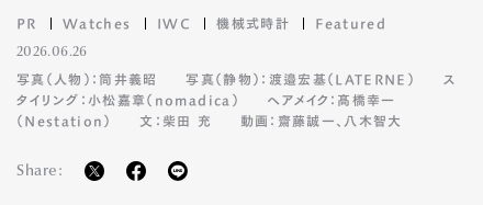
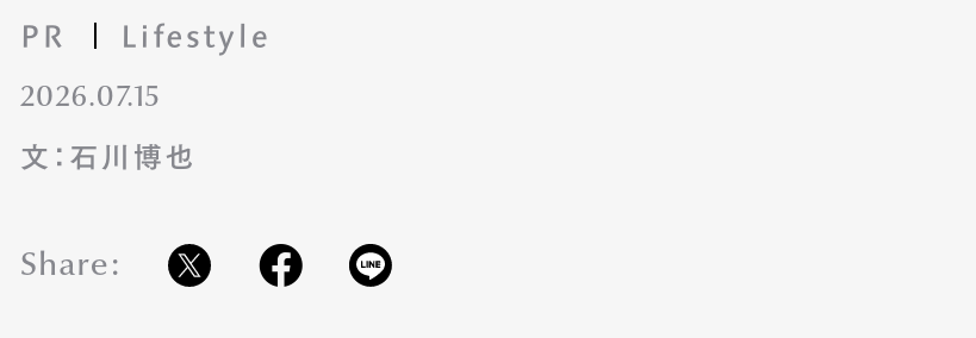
- Watches
- IWC
- 機械式時計
- Featured
- 2026.06.26
- 写真（人物）：筒井義昭
- 写真（静物）：渡邉宏基（LATERNE）
- ス
- タイリング：⼩松嘉章（nomadica）
- ヘアメイク：髙橋幸⼀
- （Nestation）
- 文：柴⽥ 充
- 動画：齋藤誠一、八木智大
+ Lifestyle
+ 2026.07.15
+ 文：石川博也
